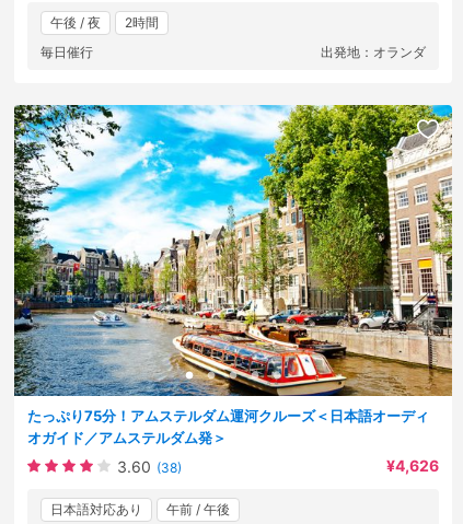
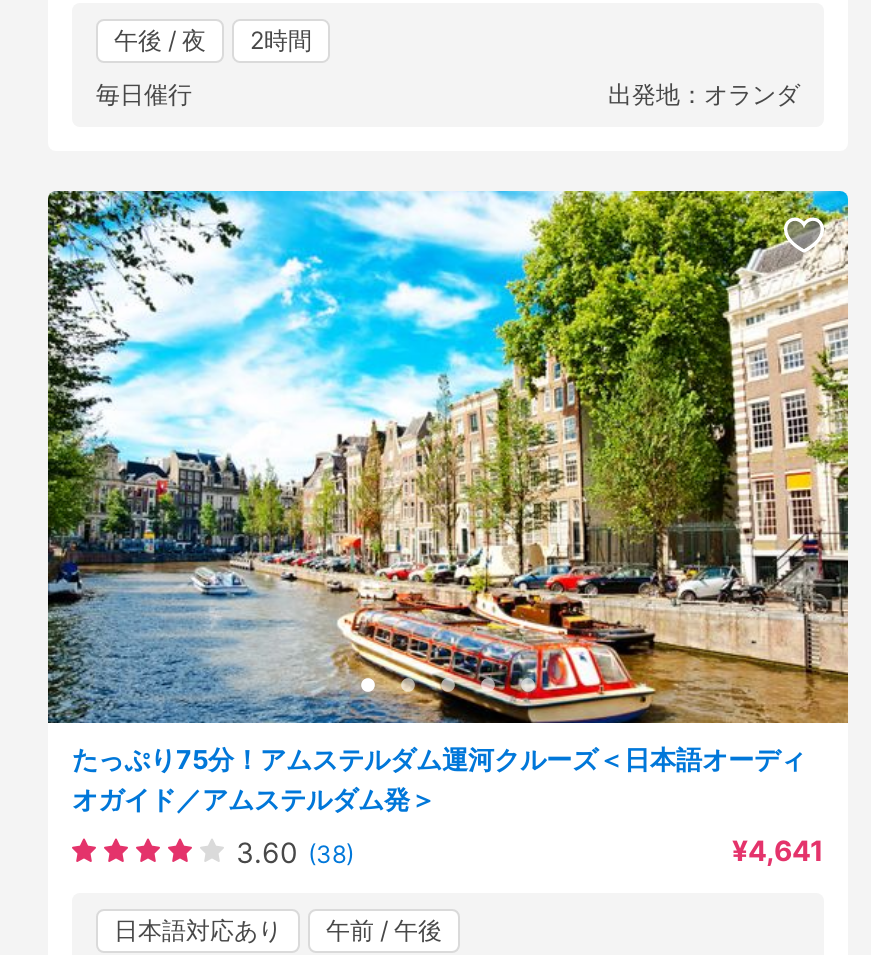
- ¥4,626
+ ¥4,641
